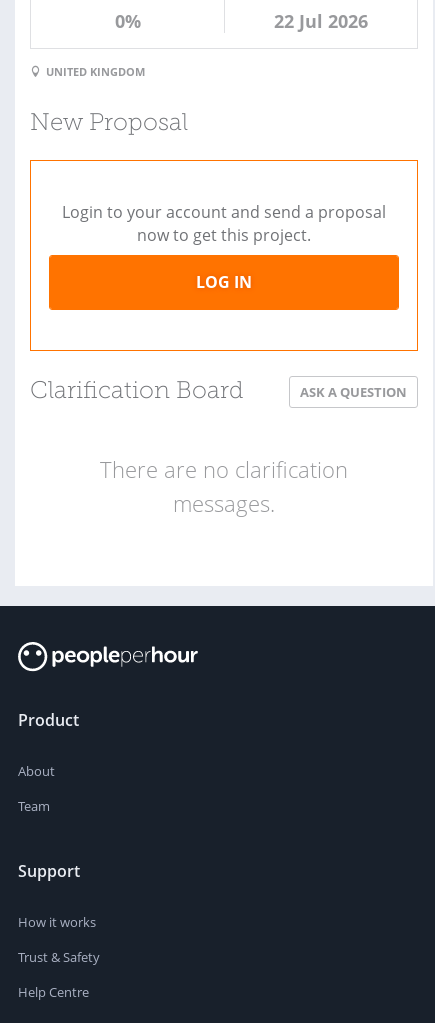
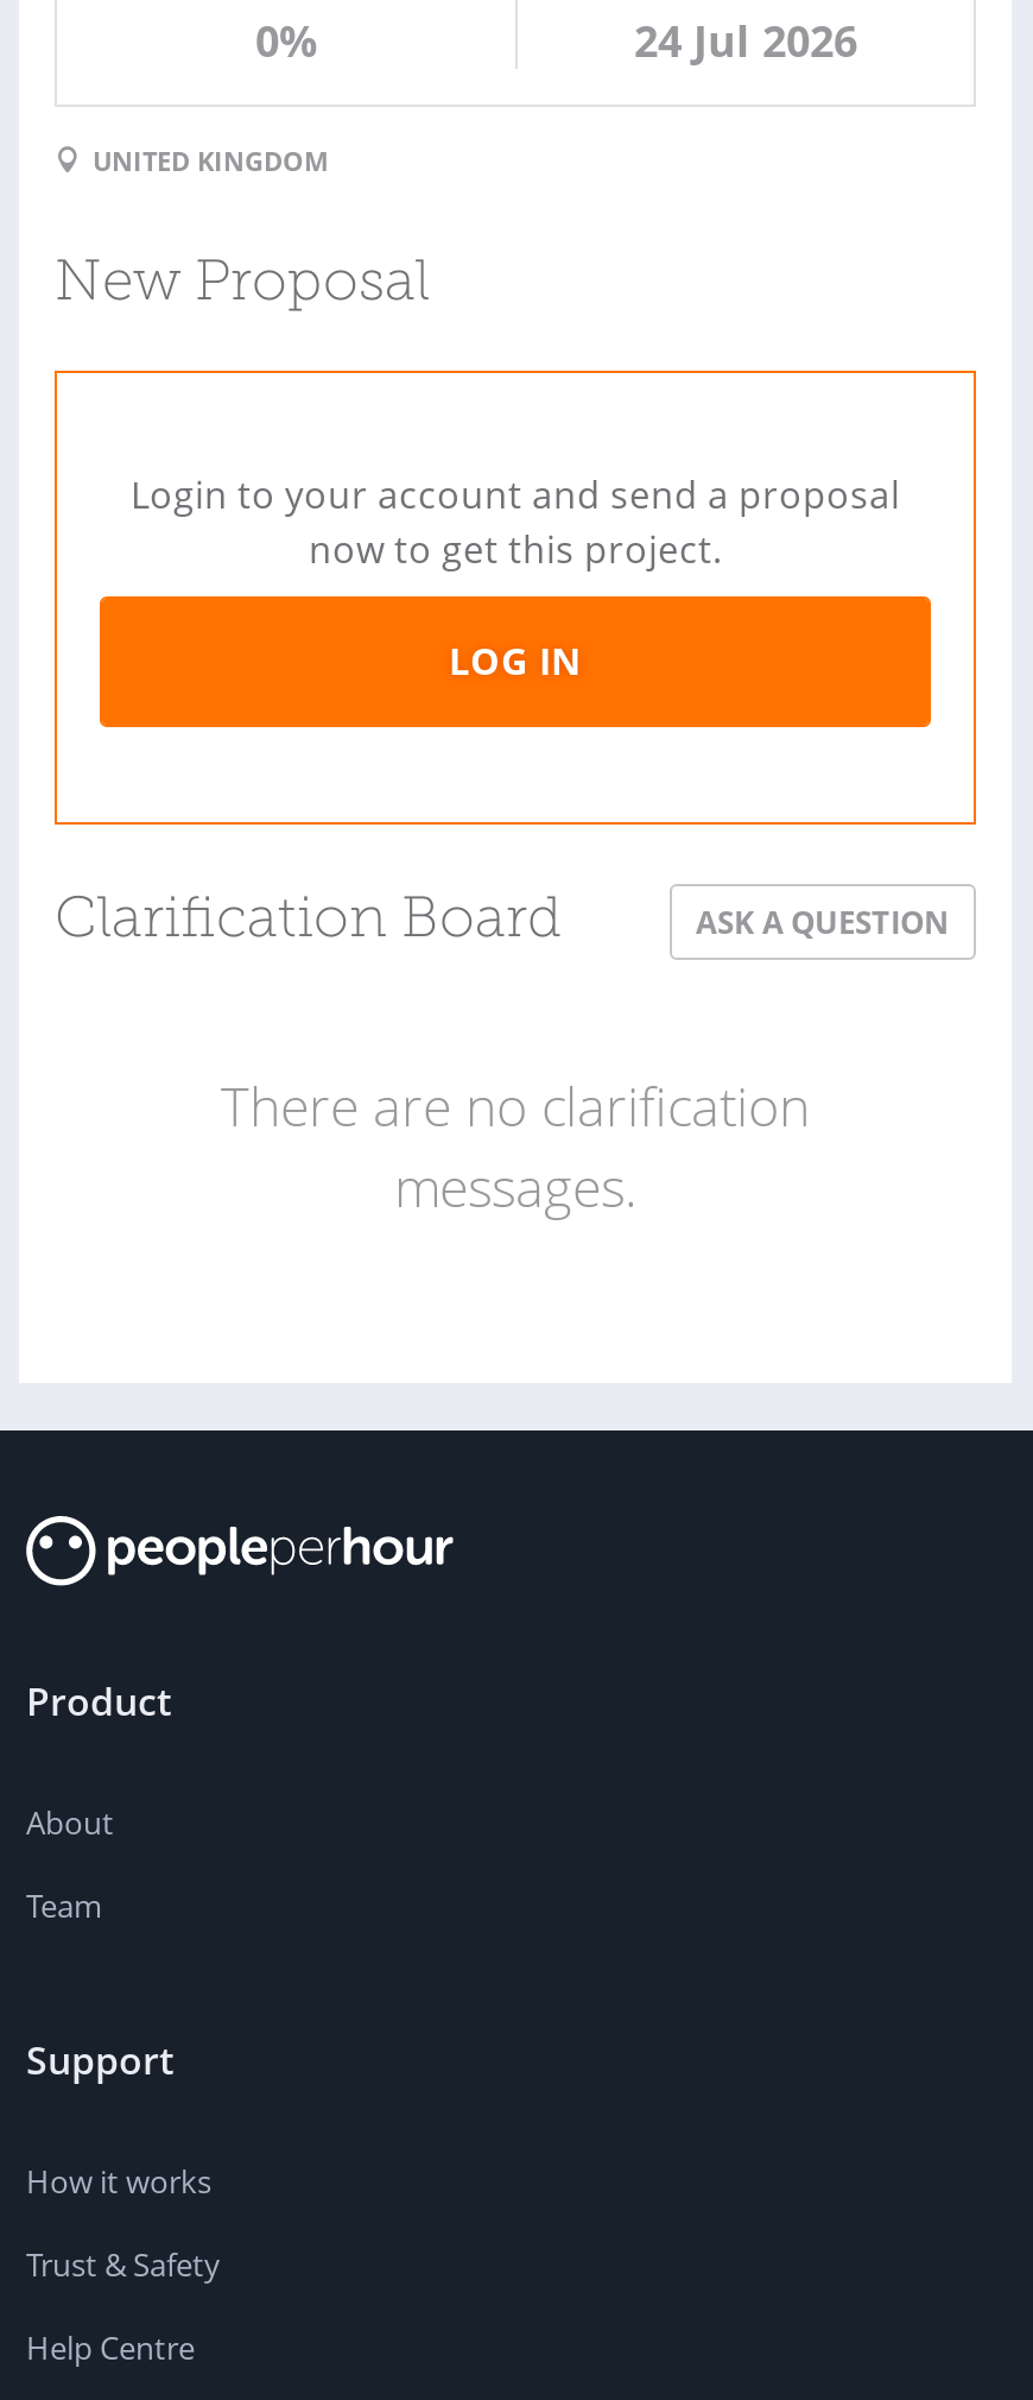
- 22 Jul 2026
+ 24 Jul 2026
